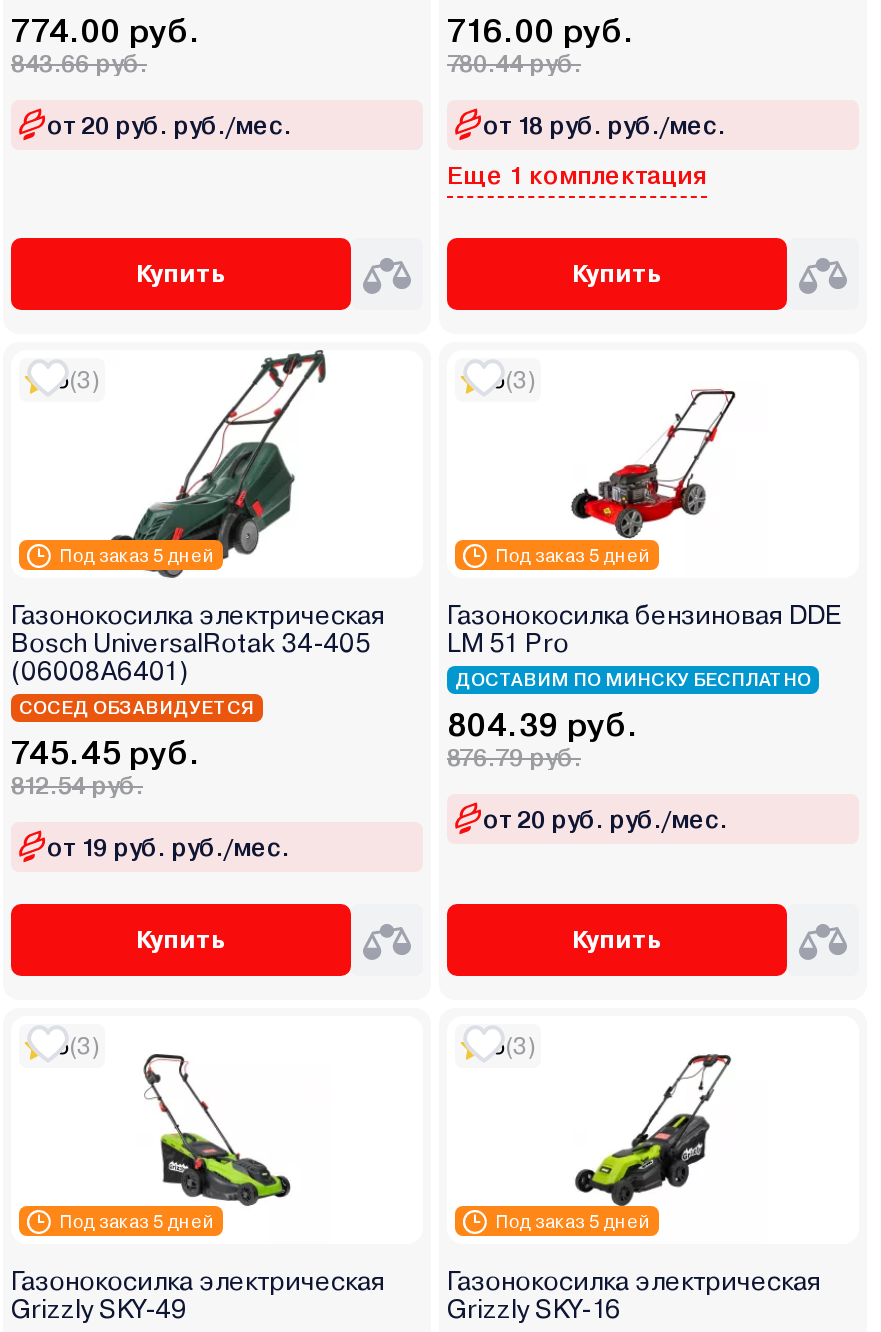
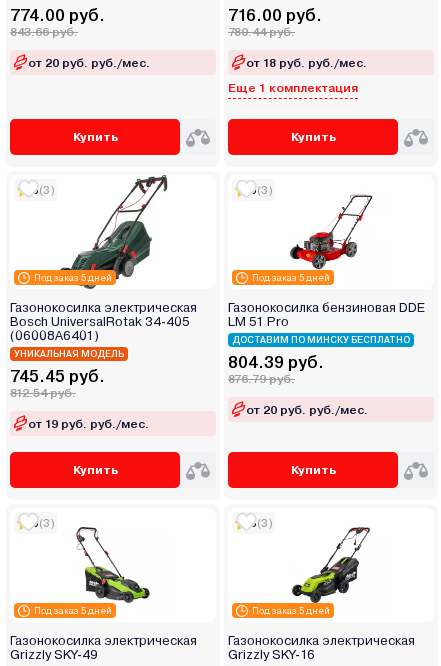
- СОСЕД ОБЗАВИДУЕТСЯ
+ УНИКАЛЬНАЯ МОДЕЛЬ
